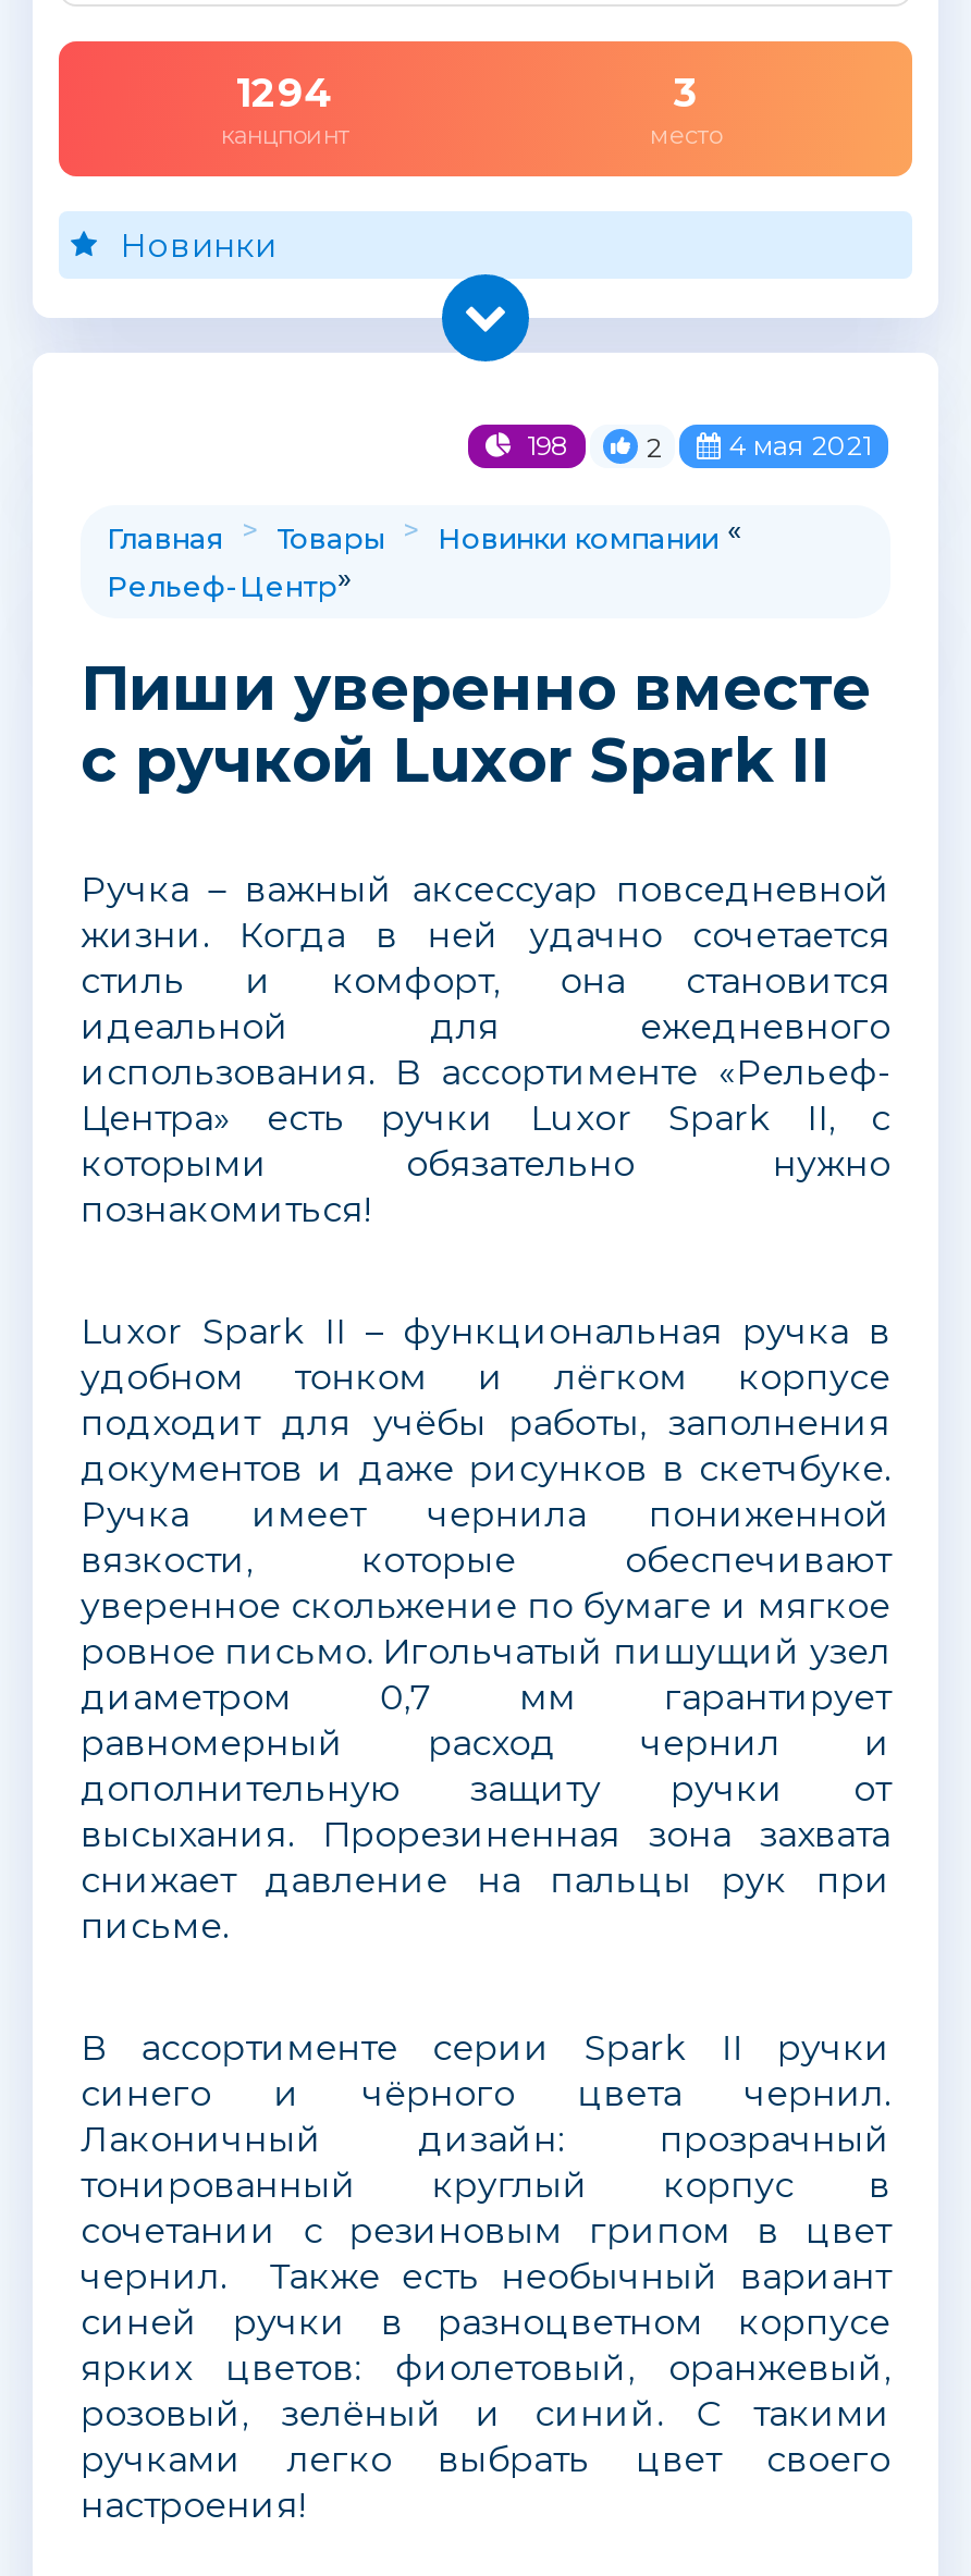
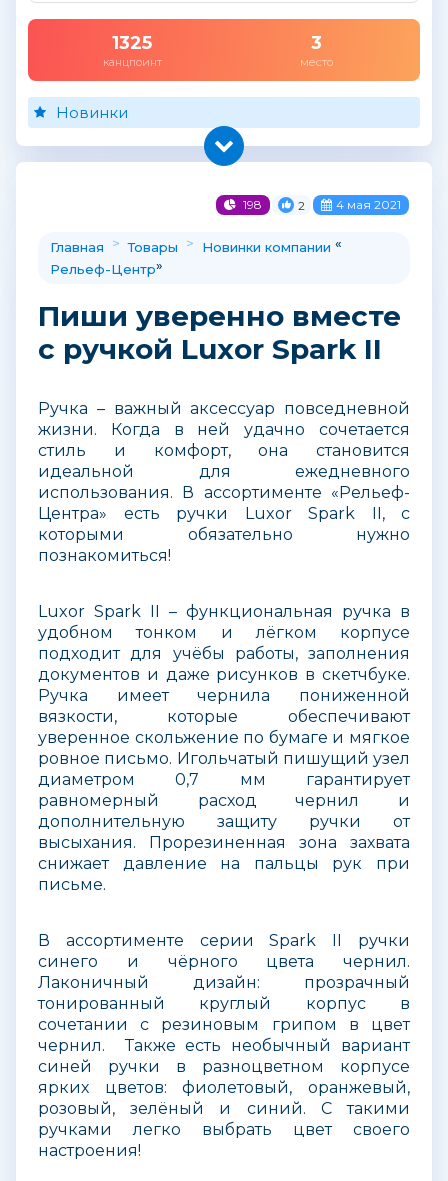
- 1294
+ 1325
